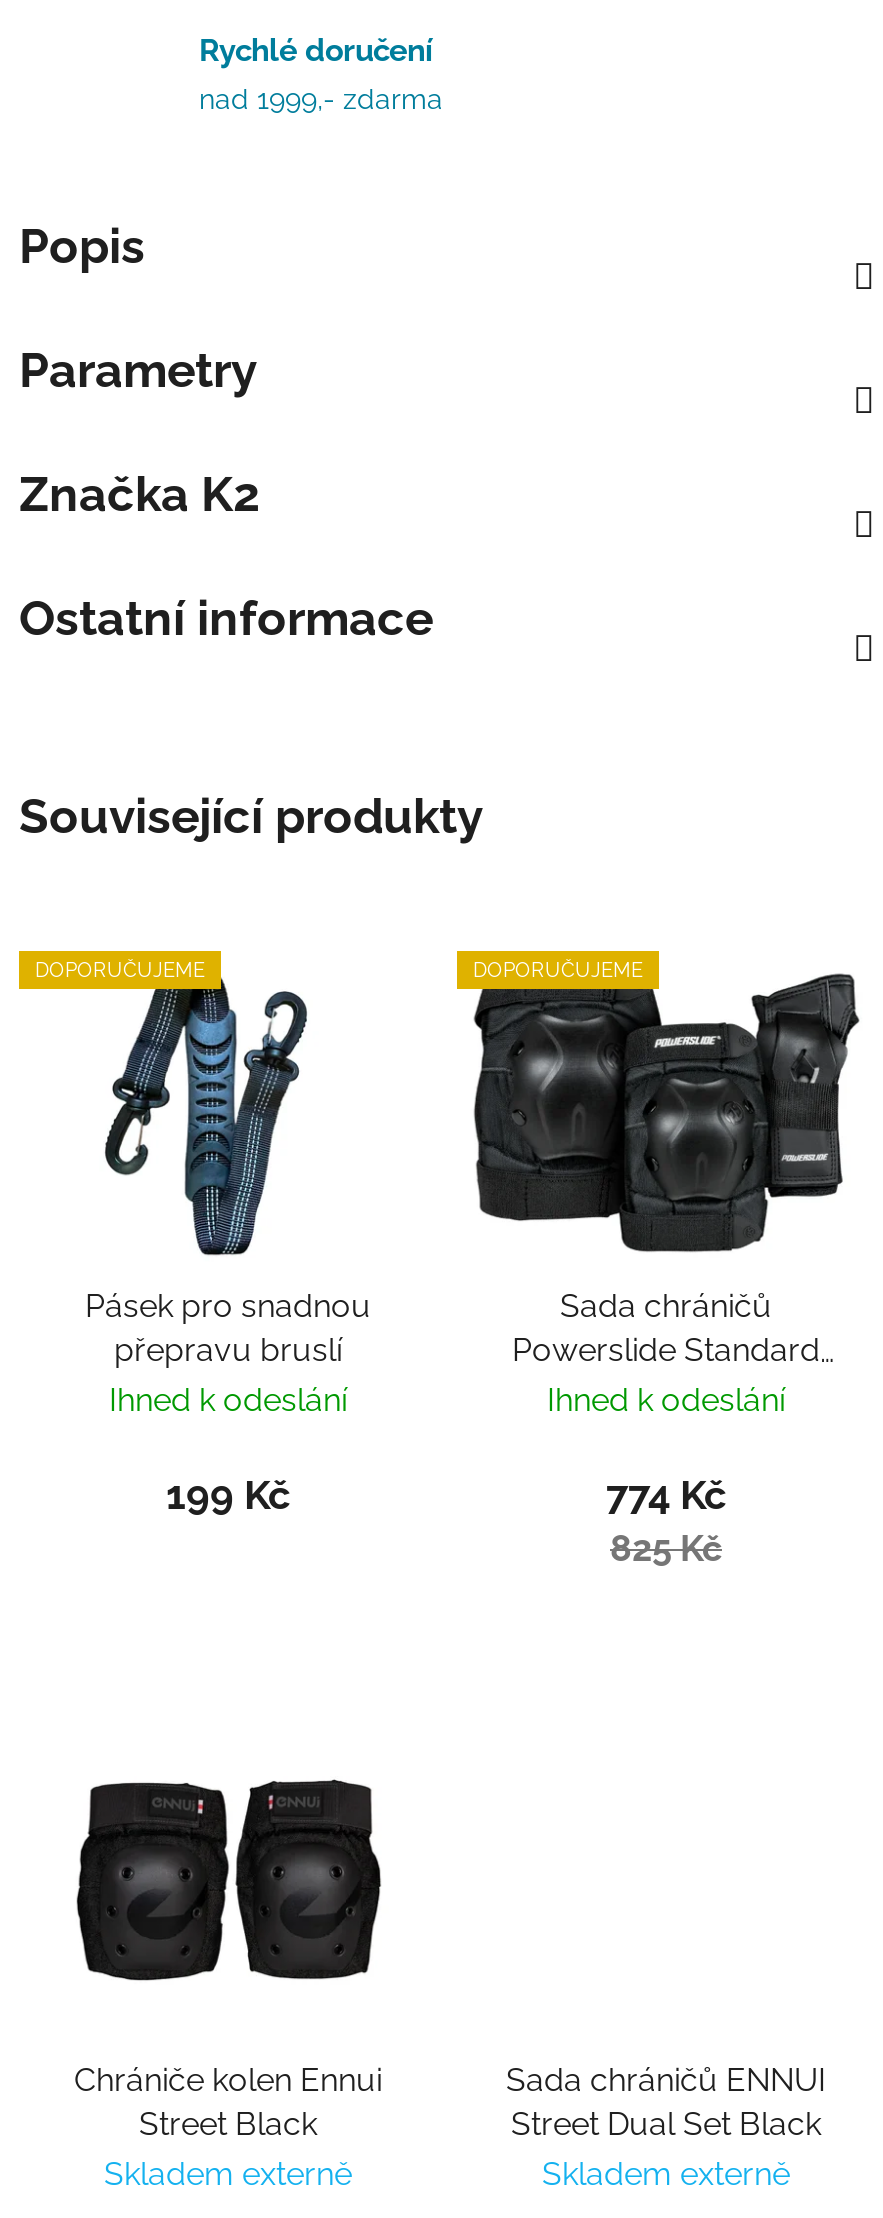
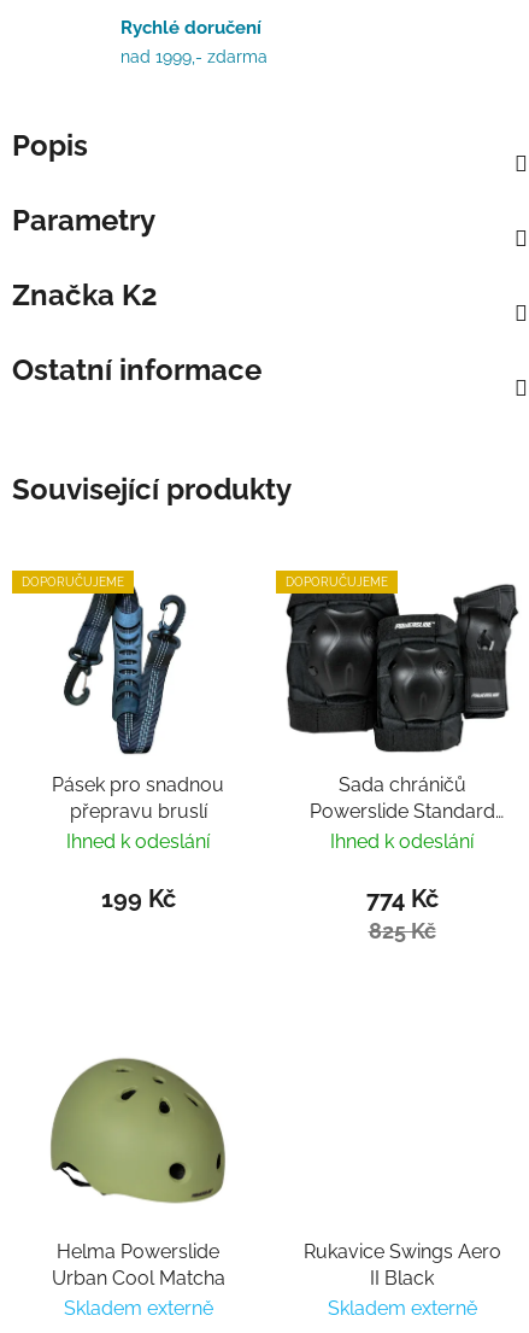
- [image]
- Chrániče kolen Ennui
- Street Black
+ [image]
+ Helma Powerslide
+ Urban Cool Matcha

- Sada chráničů ENNUI
- Street Dual Set Black
+ Rukavice Swings Aero
+ II Black
